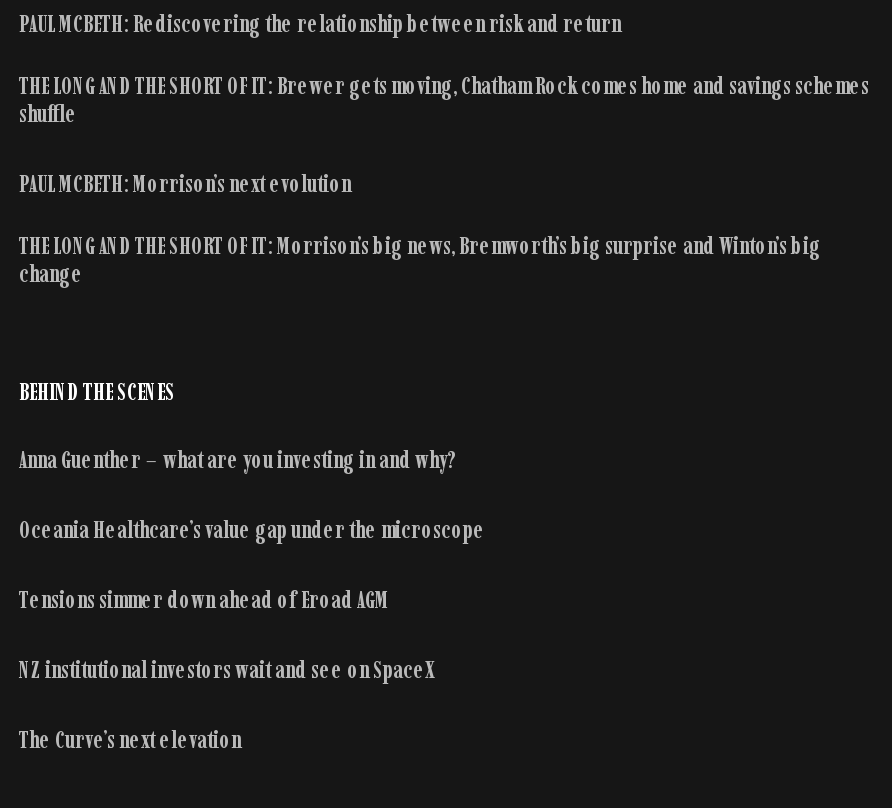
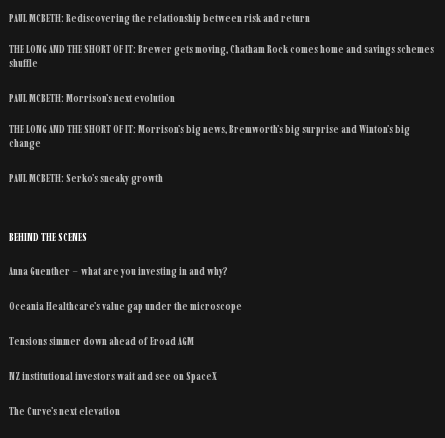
+ PAUL MCBETH: Serko’s sneaky growth
